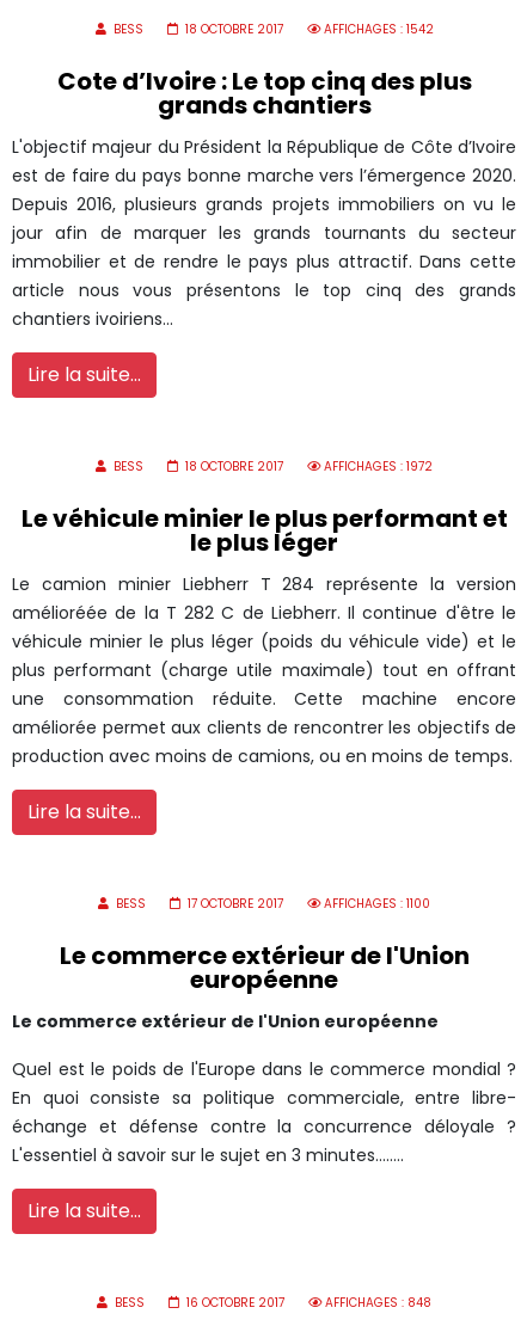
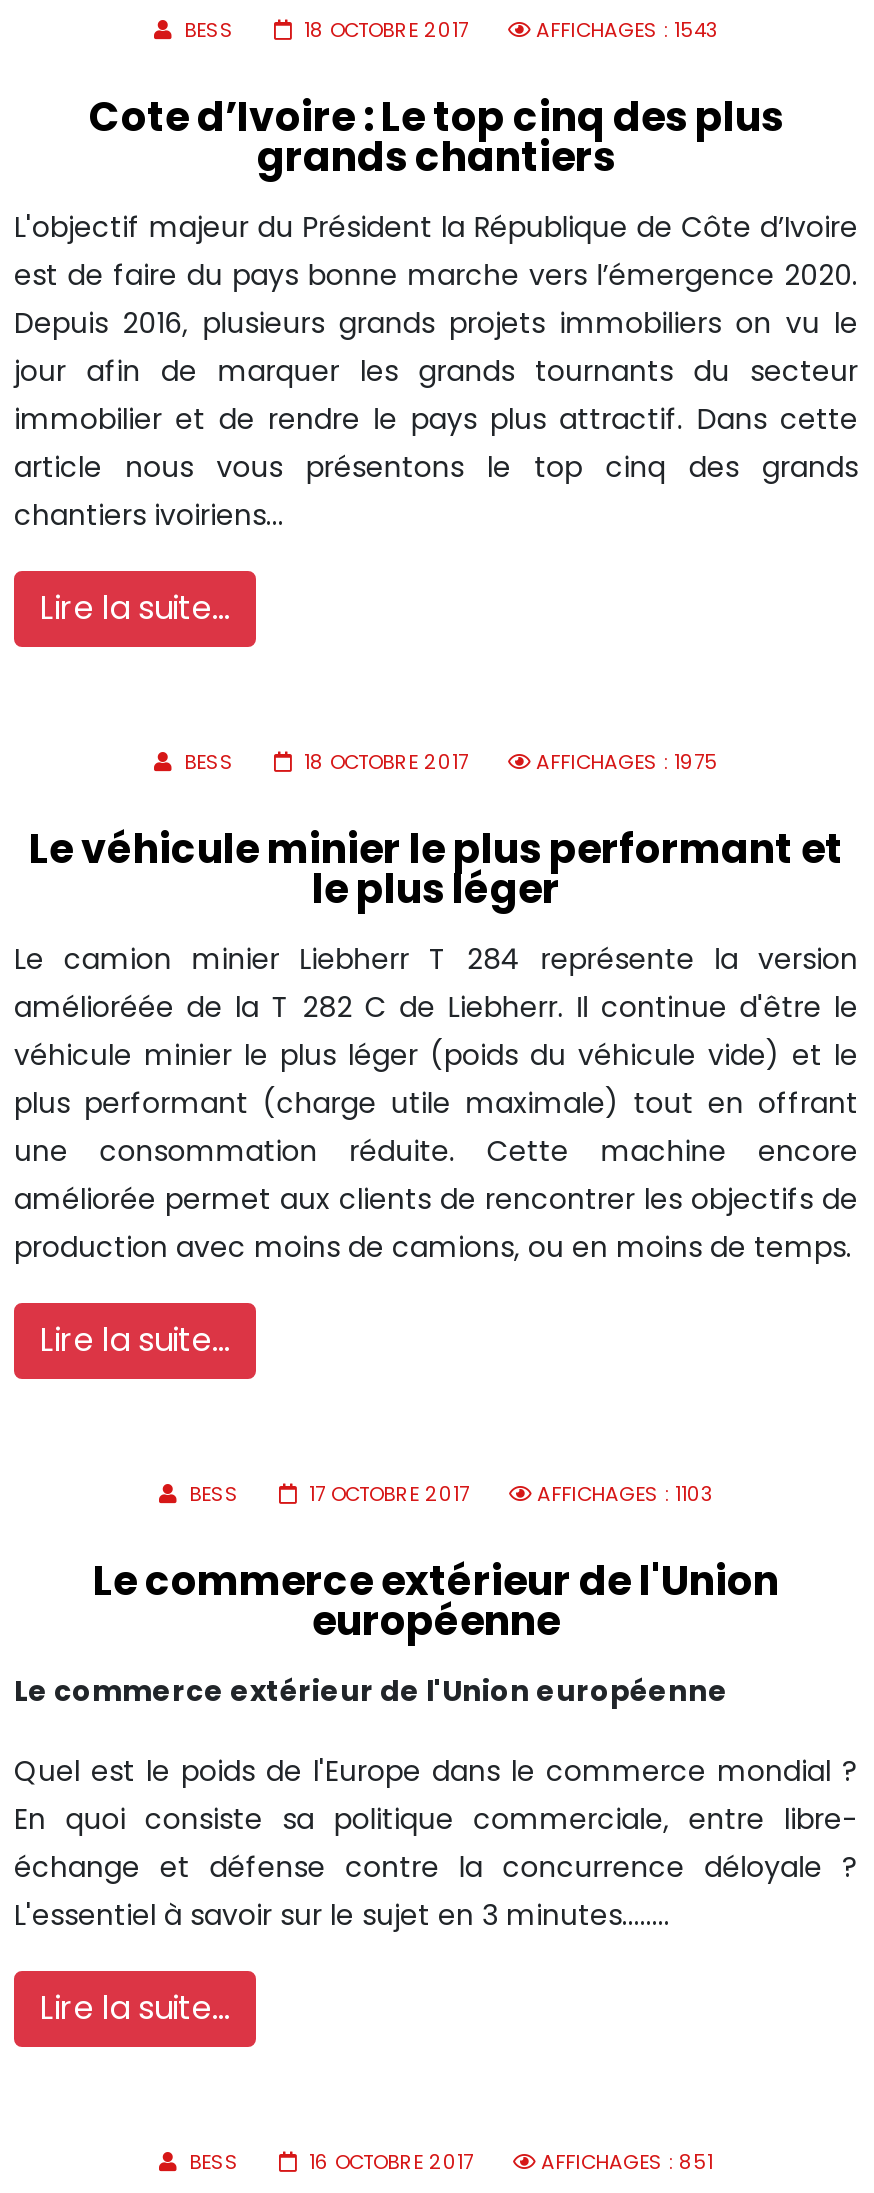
- AFFICHAGES : 1542
+ AFFICHAGES : 1543

- AFFICHAGES : 1972
+ AFFICHAGES : 1975

- AFFICHAGES : 1100
+ AFFICHAGES : 1103

- AFFICHAGES : 848
+ AFFICHAGES : 851
